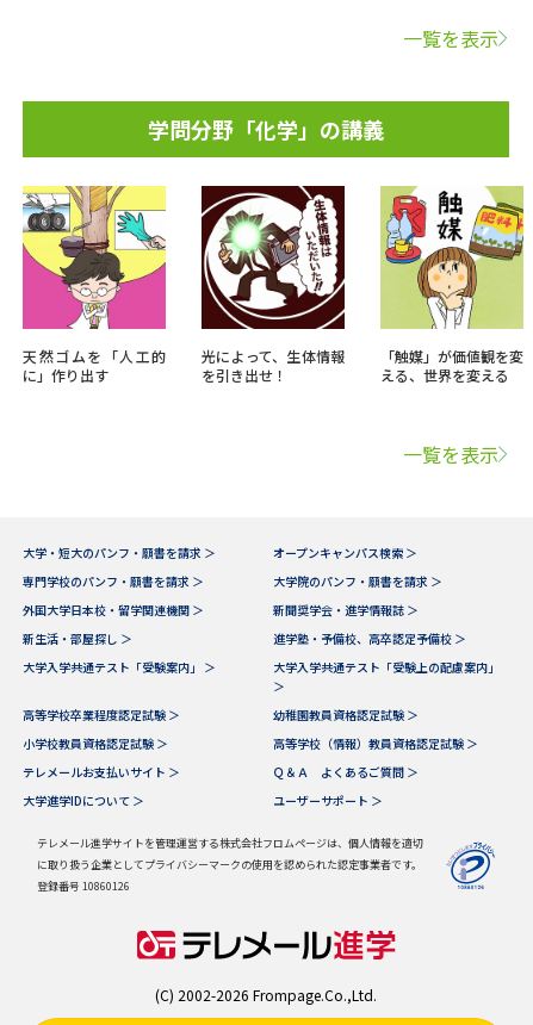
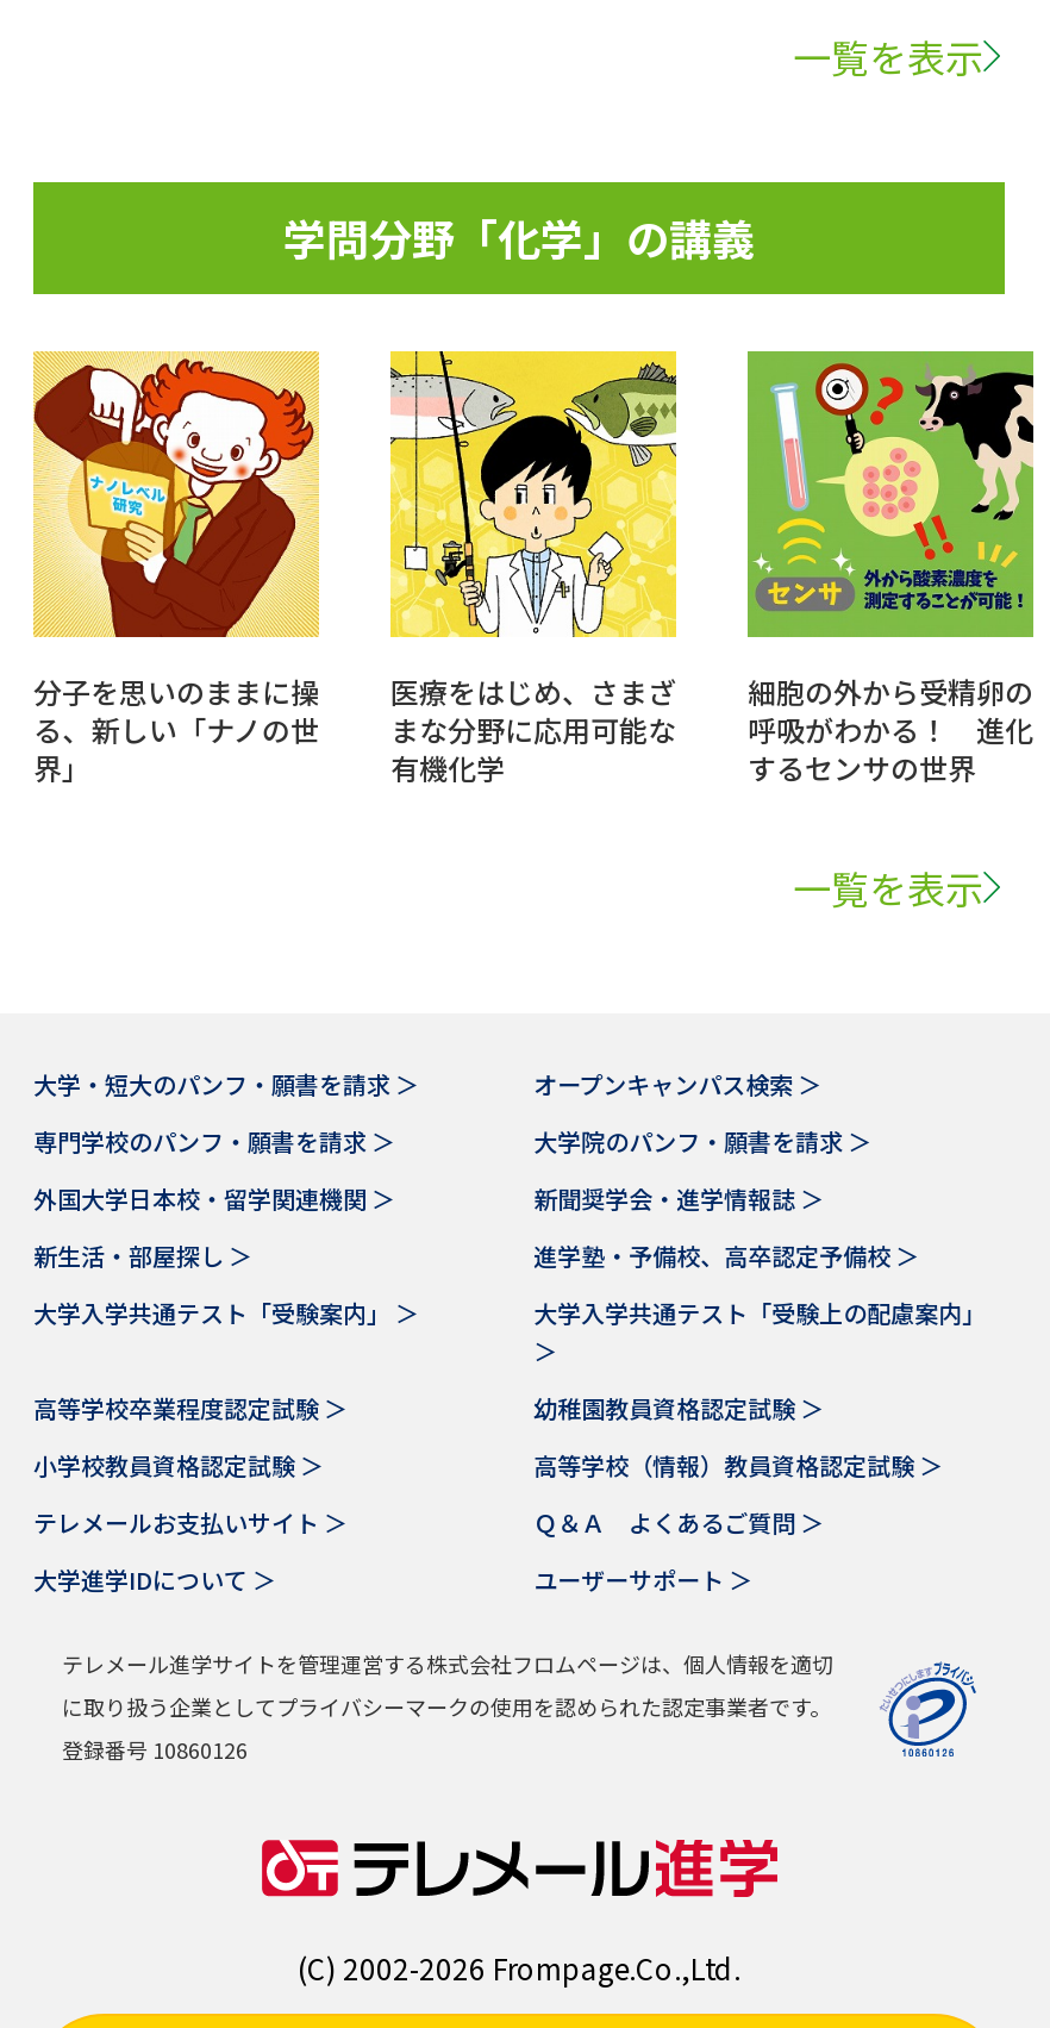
- [image]
- 天然ゴムを「人工的
- に」作り出す
+ [image]
+ 分子を思いのままに操
+ る、新しい「ナノの世
+ 界」

- [image]
- 光によって、生体情報
- を引き出せ！
+ [image]
+ 医療をはじめ、さまざ
+ まな分野に応用可能な
+ 有機化学

- [image]
- 「触媒」が価値観を変
- える、世界を変える
+ [image]
+ 細胞の外から受精卵の
+ 呼吸がわかる！ 進化
+ するセンサの世界
